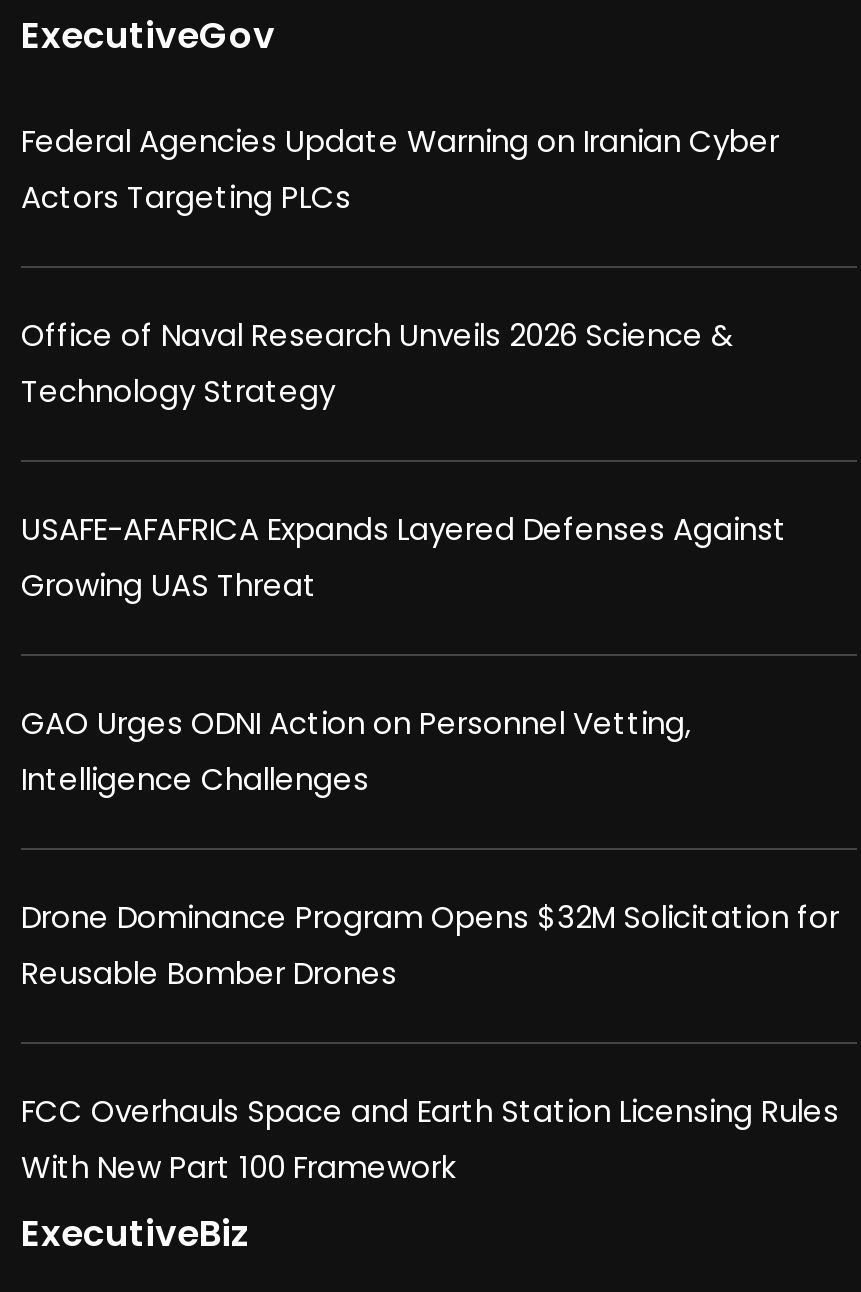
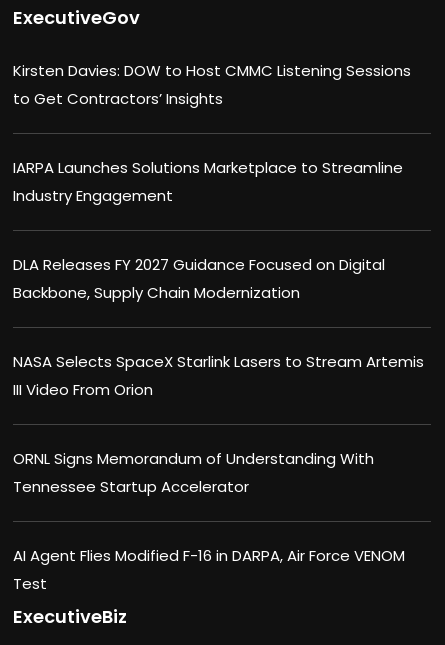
- Federal Agencies Update Warning on Iranian Cyber
- Actors Targeting PLCs
+ Kirsten Davies: DOW to Host CMMC Listening Sessions
+ to Get Contractors’ Insights

- Office of Naval Research Unveils 2026 Science &
- Technology Strategy
+ IARPA Launches Solutions Marketplace to Streamline
+ Industry Engagement

- USAFE-AFAFRICA Expands Layered Defenses Against
- Growing UAS Threat
+ DLA Releases FY 2027 Guidance Focused on Digital
+ Backbone, Supply Chain Modernization

- GAO Urges ODNI Action on Personnel Vetting,
- Intelligence Challenges
+ NASA Selects SpaceX Starlink Lasers to Stream Artemis
+ III Video From Orion

- Drone Dominance Program Opens $32M Solicitation for
- Reusable Bomber Drones
+ ORNL Signs Memorandum of Understanding With
+ Tennessee Startup Accelerator

- FCC Overhauls Space and Earth Station Licensing Rules
- With New Part 100 Framework
+ AI Agent Flies Modified F-16 in DARPA, Air Force VENOM
+ Test
